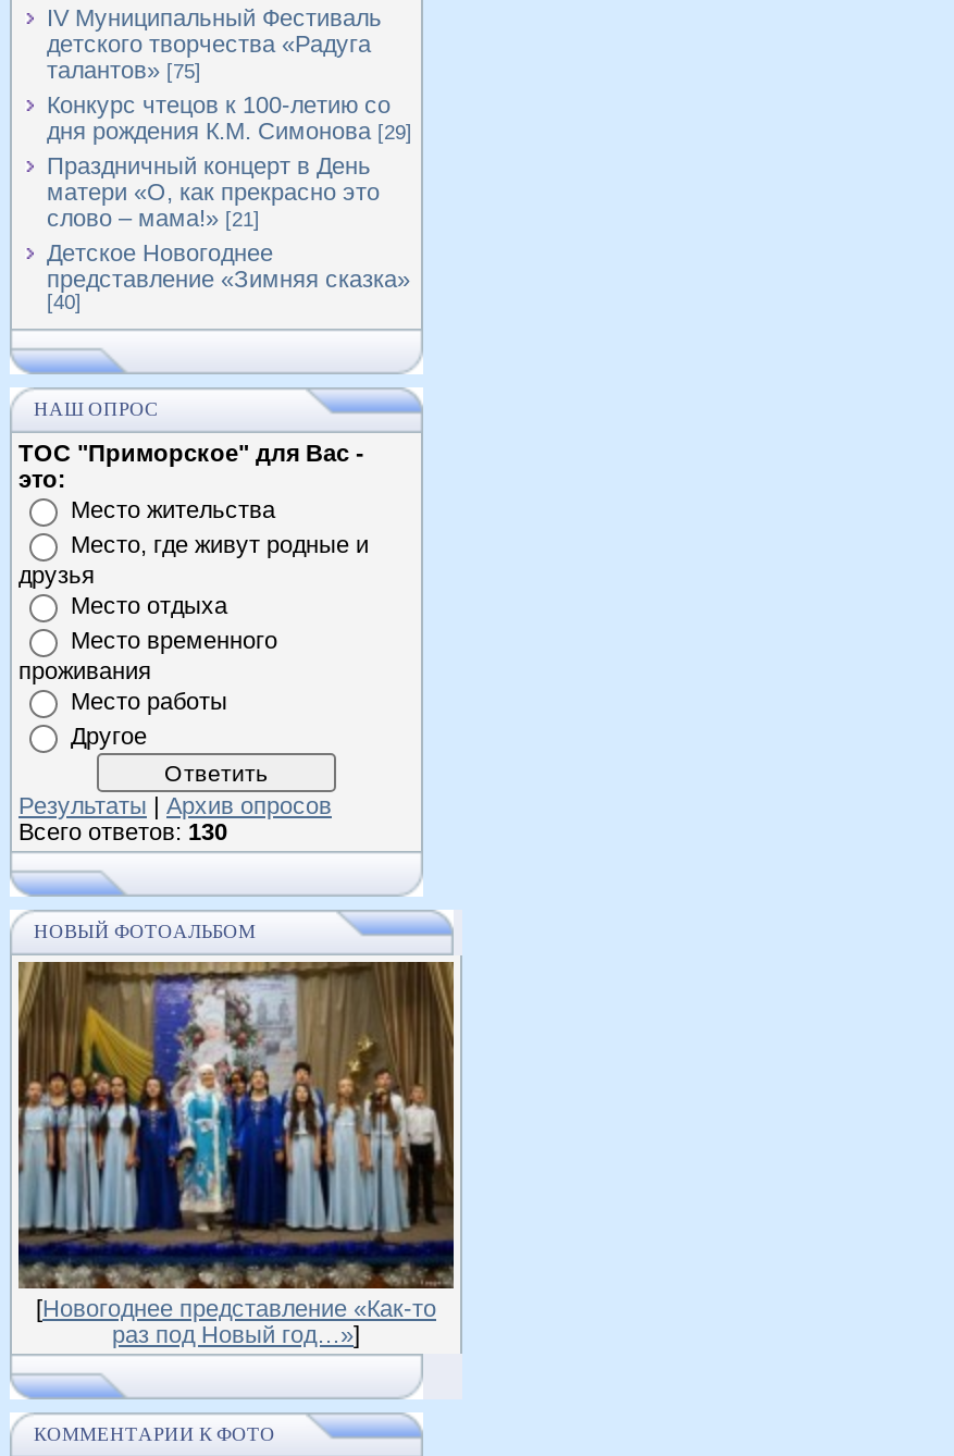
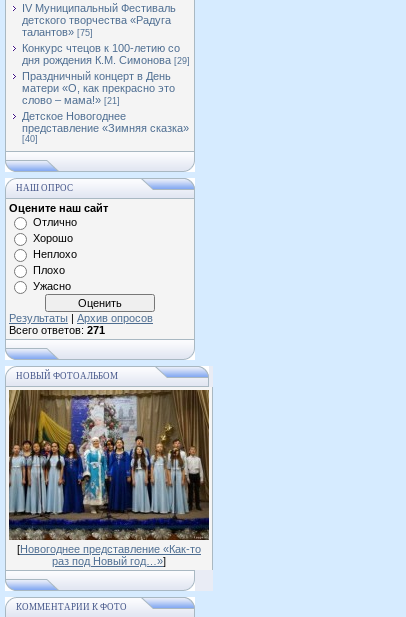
- ТОС "Приморское" для Вас -
- это:
- Место жительства
- Место, где живут родные и
- друзья
- Место отдыха
- Место временного
- проживания
- Место работы
- Другое
+ Оцените наш сайт
+ Отлично
+ Хорошо
+ Неплохо
+ Плохо
+ Ужасно

- Всего ответов:130
+ Всего ответов:271
